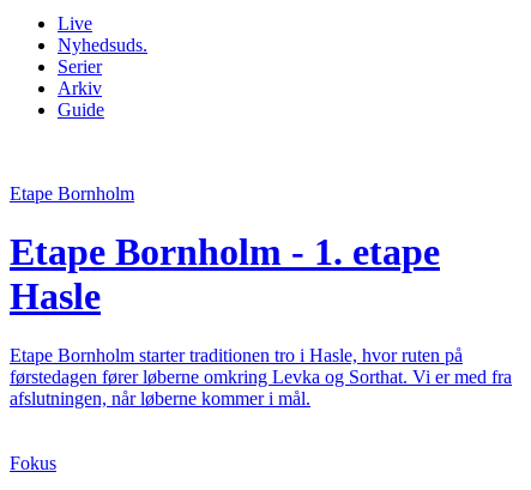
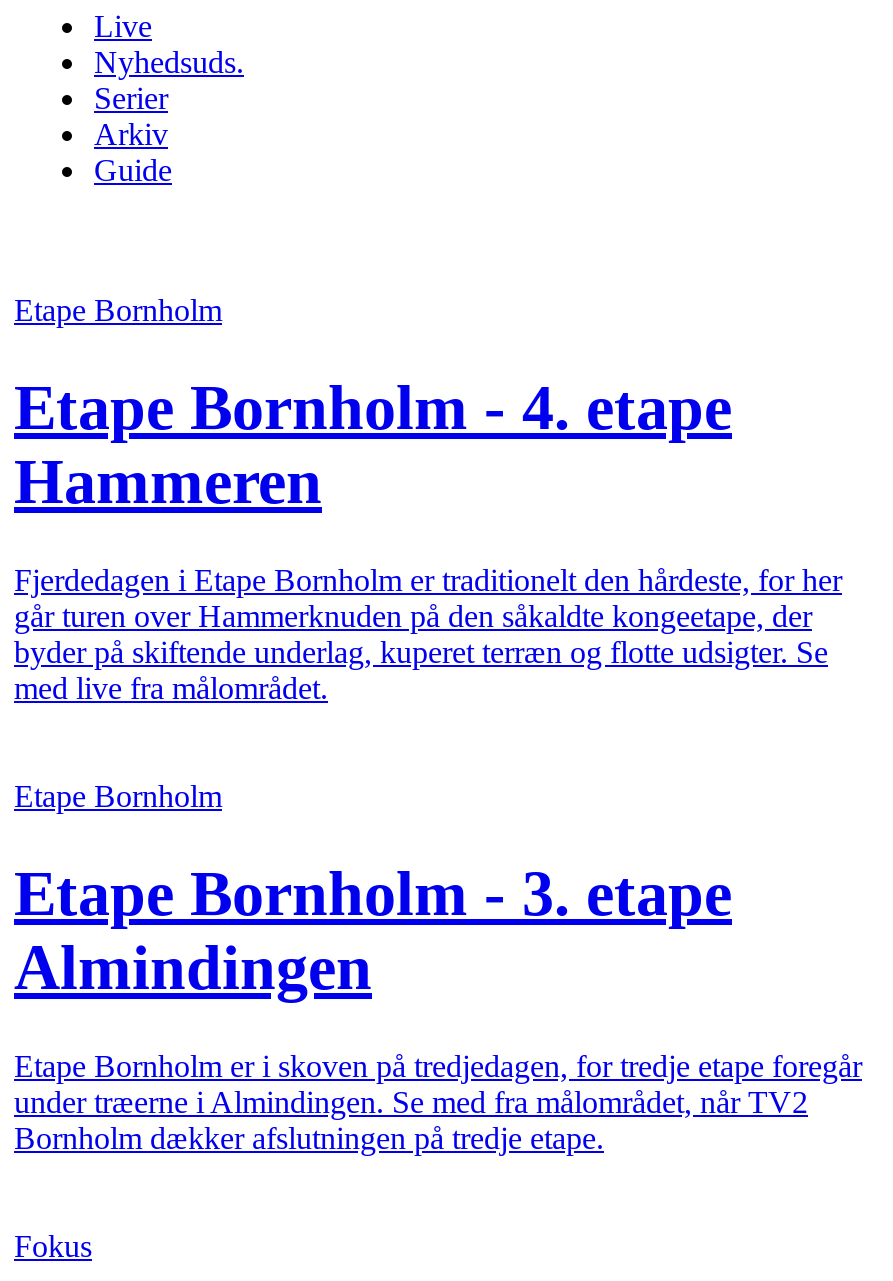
- Etape Bornholm - 1. etape
- Hasle
- Etape Bornholm starter traditionen tro i Hasle, hvor ruten på
- førstedagen fører løberne omkring Levka og Sorthat. Vi er med fra
- afslutningen, når løberne kommer i mål.
+ Etape Bornholm - 4. etape
+ Hammeren
+ Fjerdedagen i Etape Bornholm er traditionelt den hårdeste, for her
+ går turen over Hammerknuden på den såkaldte kongeetape, der
+ byder på skiftende underlag, kuperet terræn og flotte udsigter. Se
+ med live fra målområdet.
+ Etape Bornholm
+ Etape Bornholm - 3. etape
+ Almindingen
+ Etape Bornholm er i skoven på tredjedagen, for tredje etape foregår
+ under træerne i Almindingen. Se med fra målområdet, når TV2
+ Bornholm dækker afslutningen på tredje etape.
